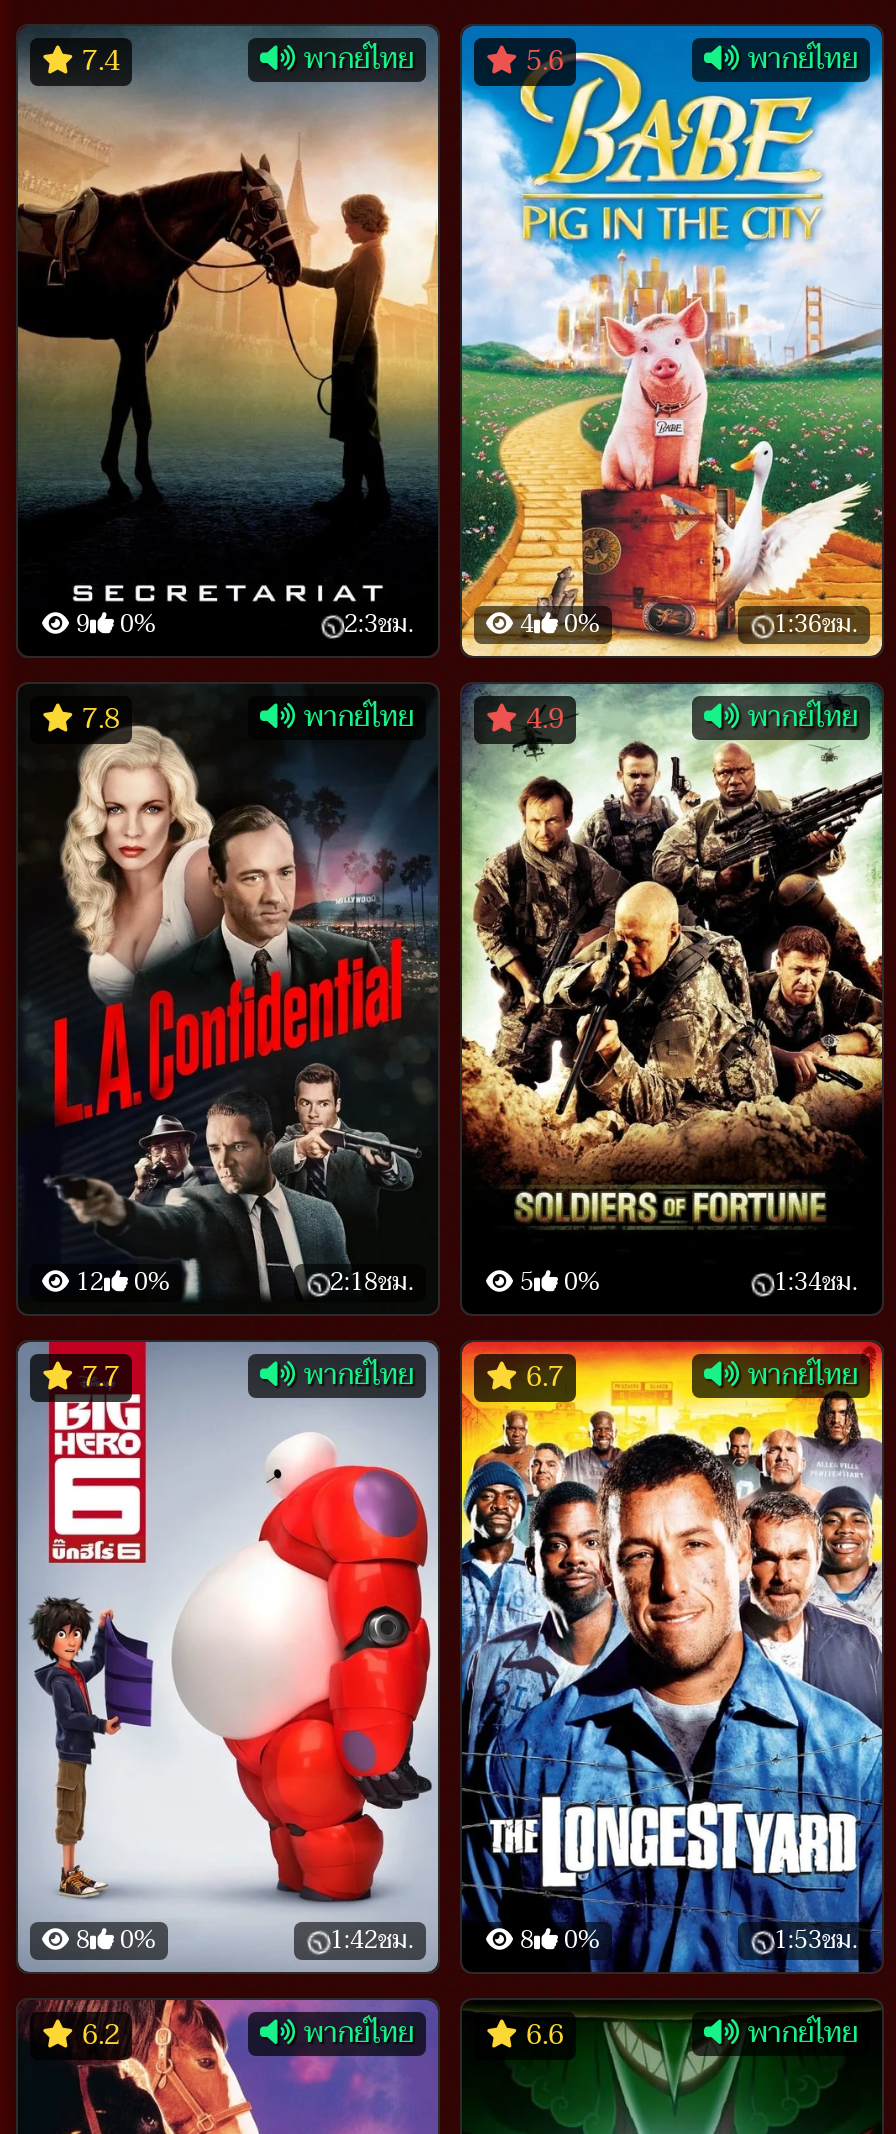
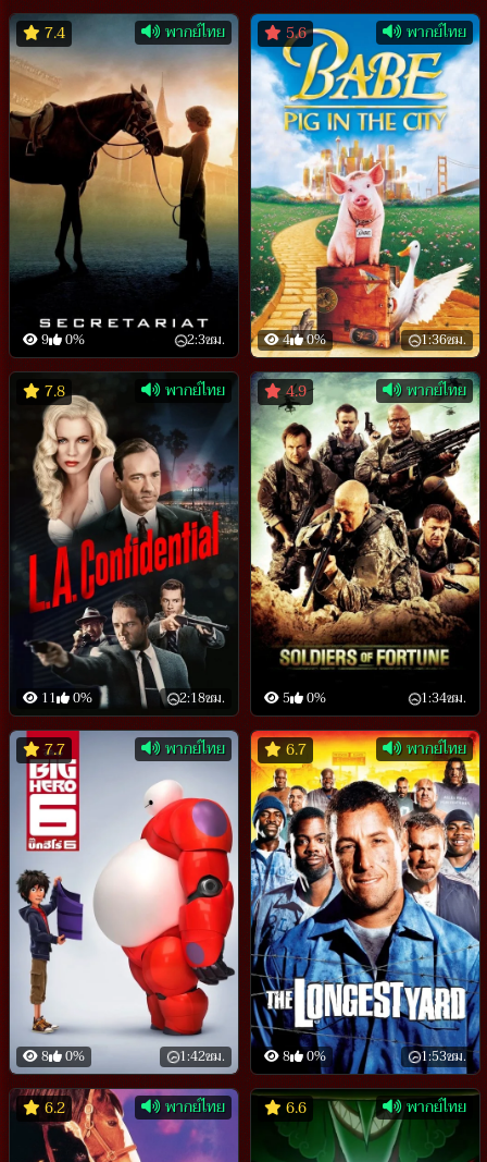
- 12 0%
+ 11 0%
